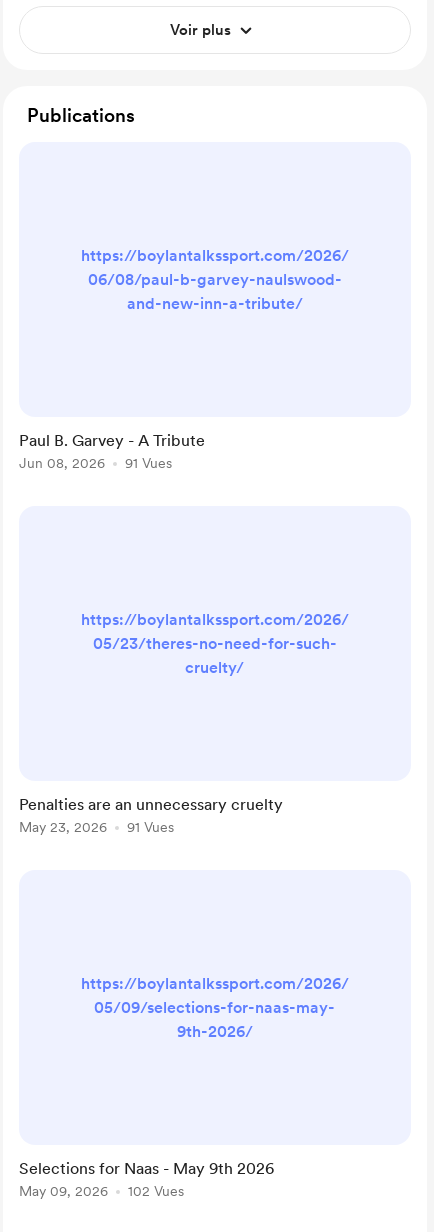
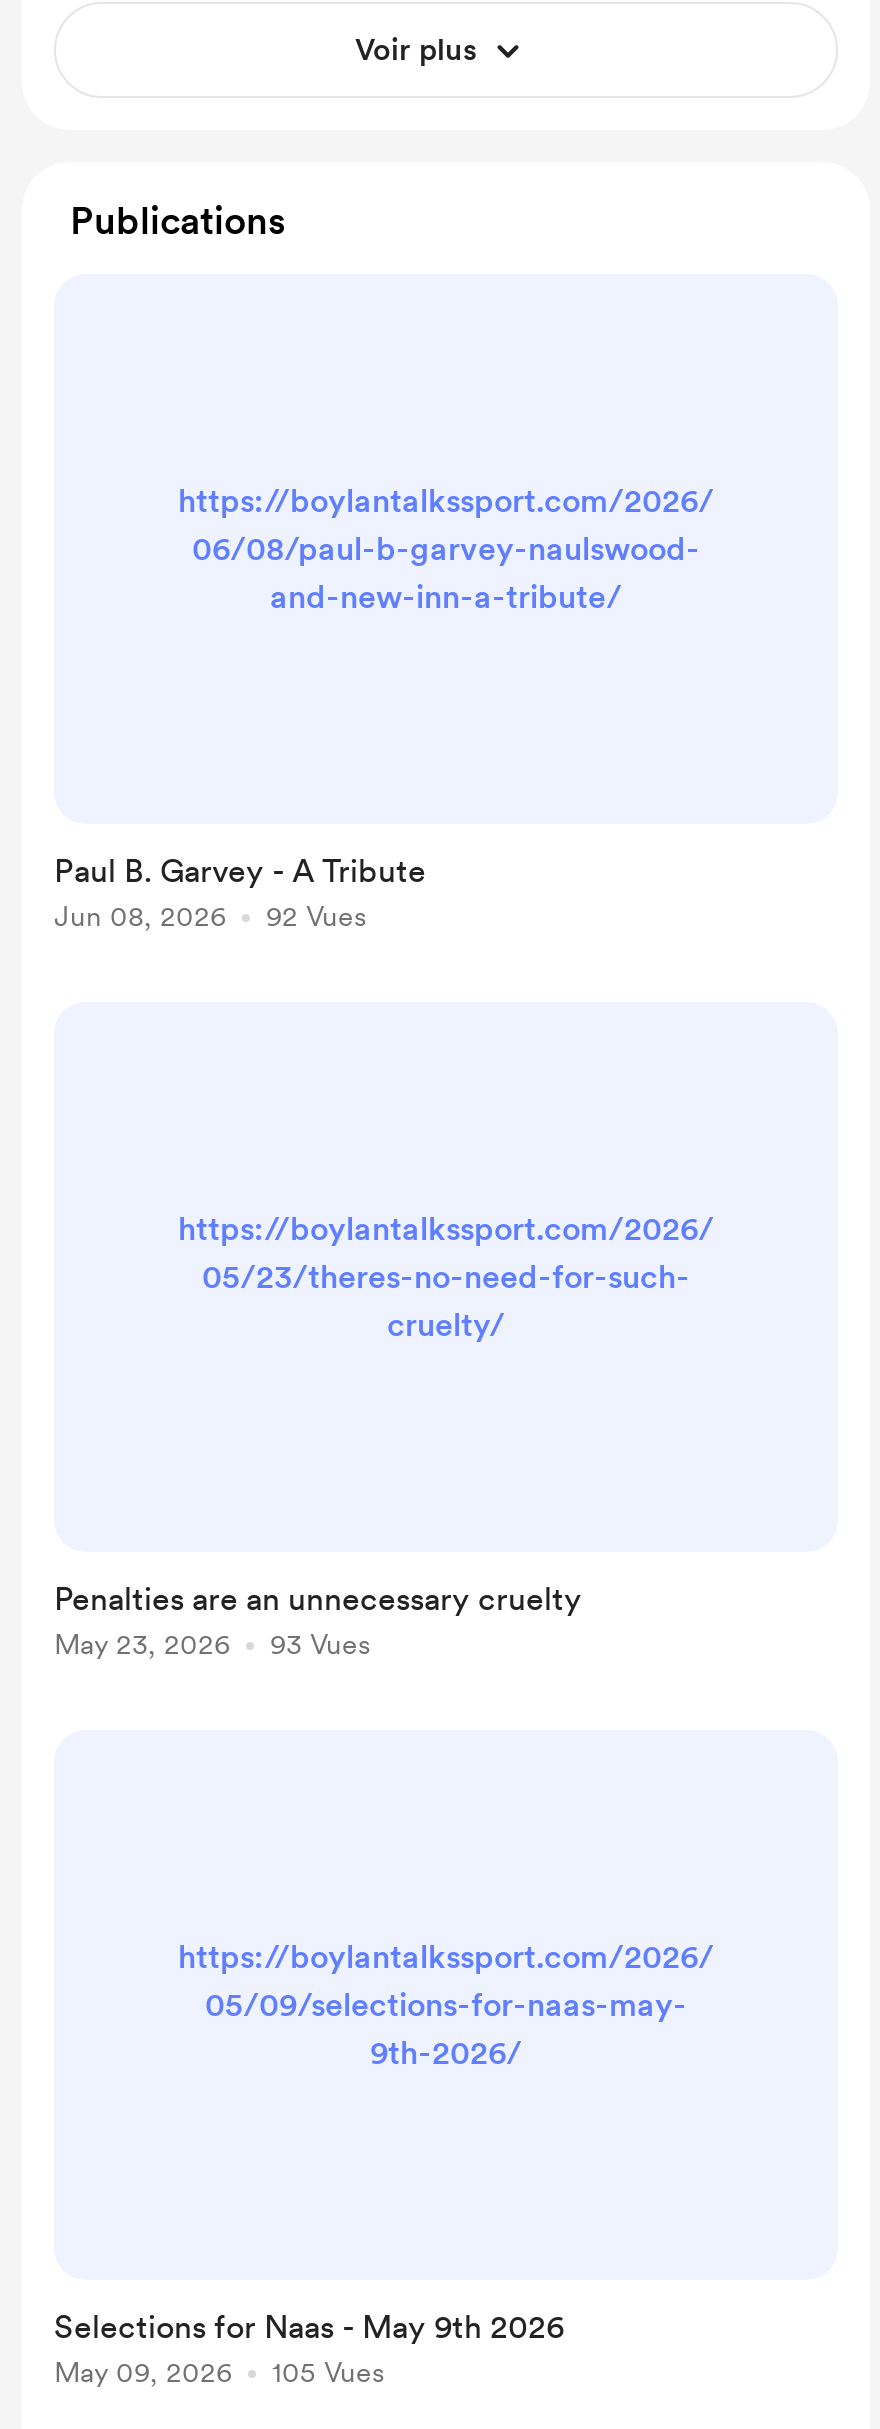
- Jun 08, 2026 91 Vues
+ Jun 08, 2026 92 Vues

- May 23, 2026 91 Vues
+ May 23, 2026 93 Vues

- May 09, 2026 102 Vues
+ May 09, 2026 105 Vues
